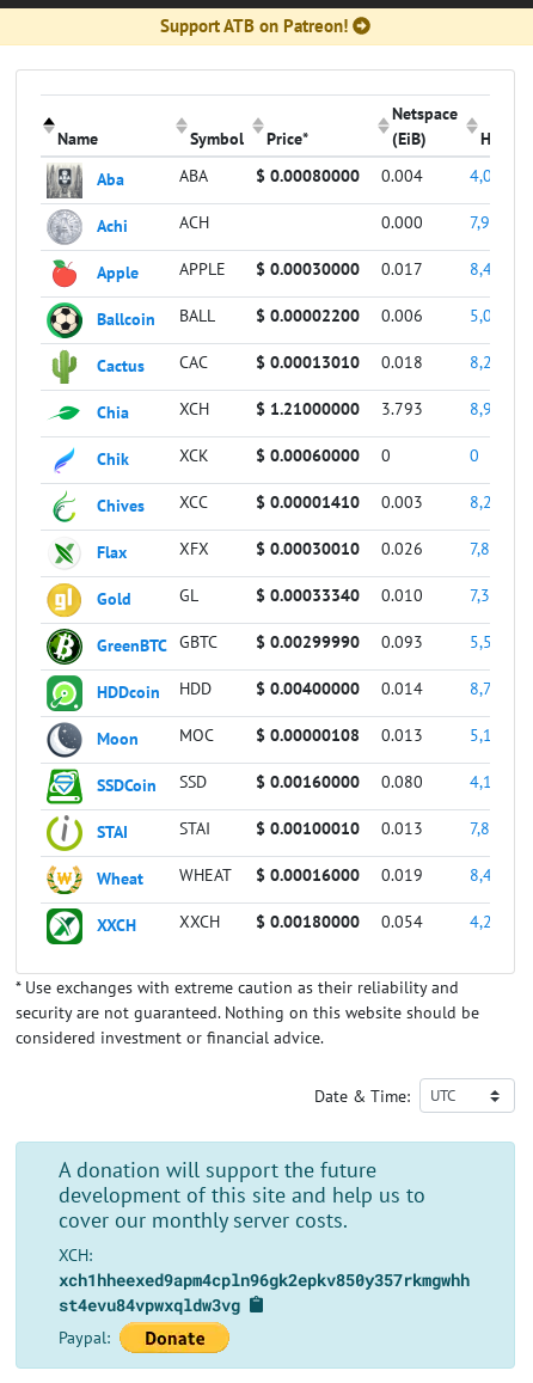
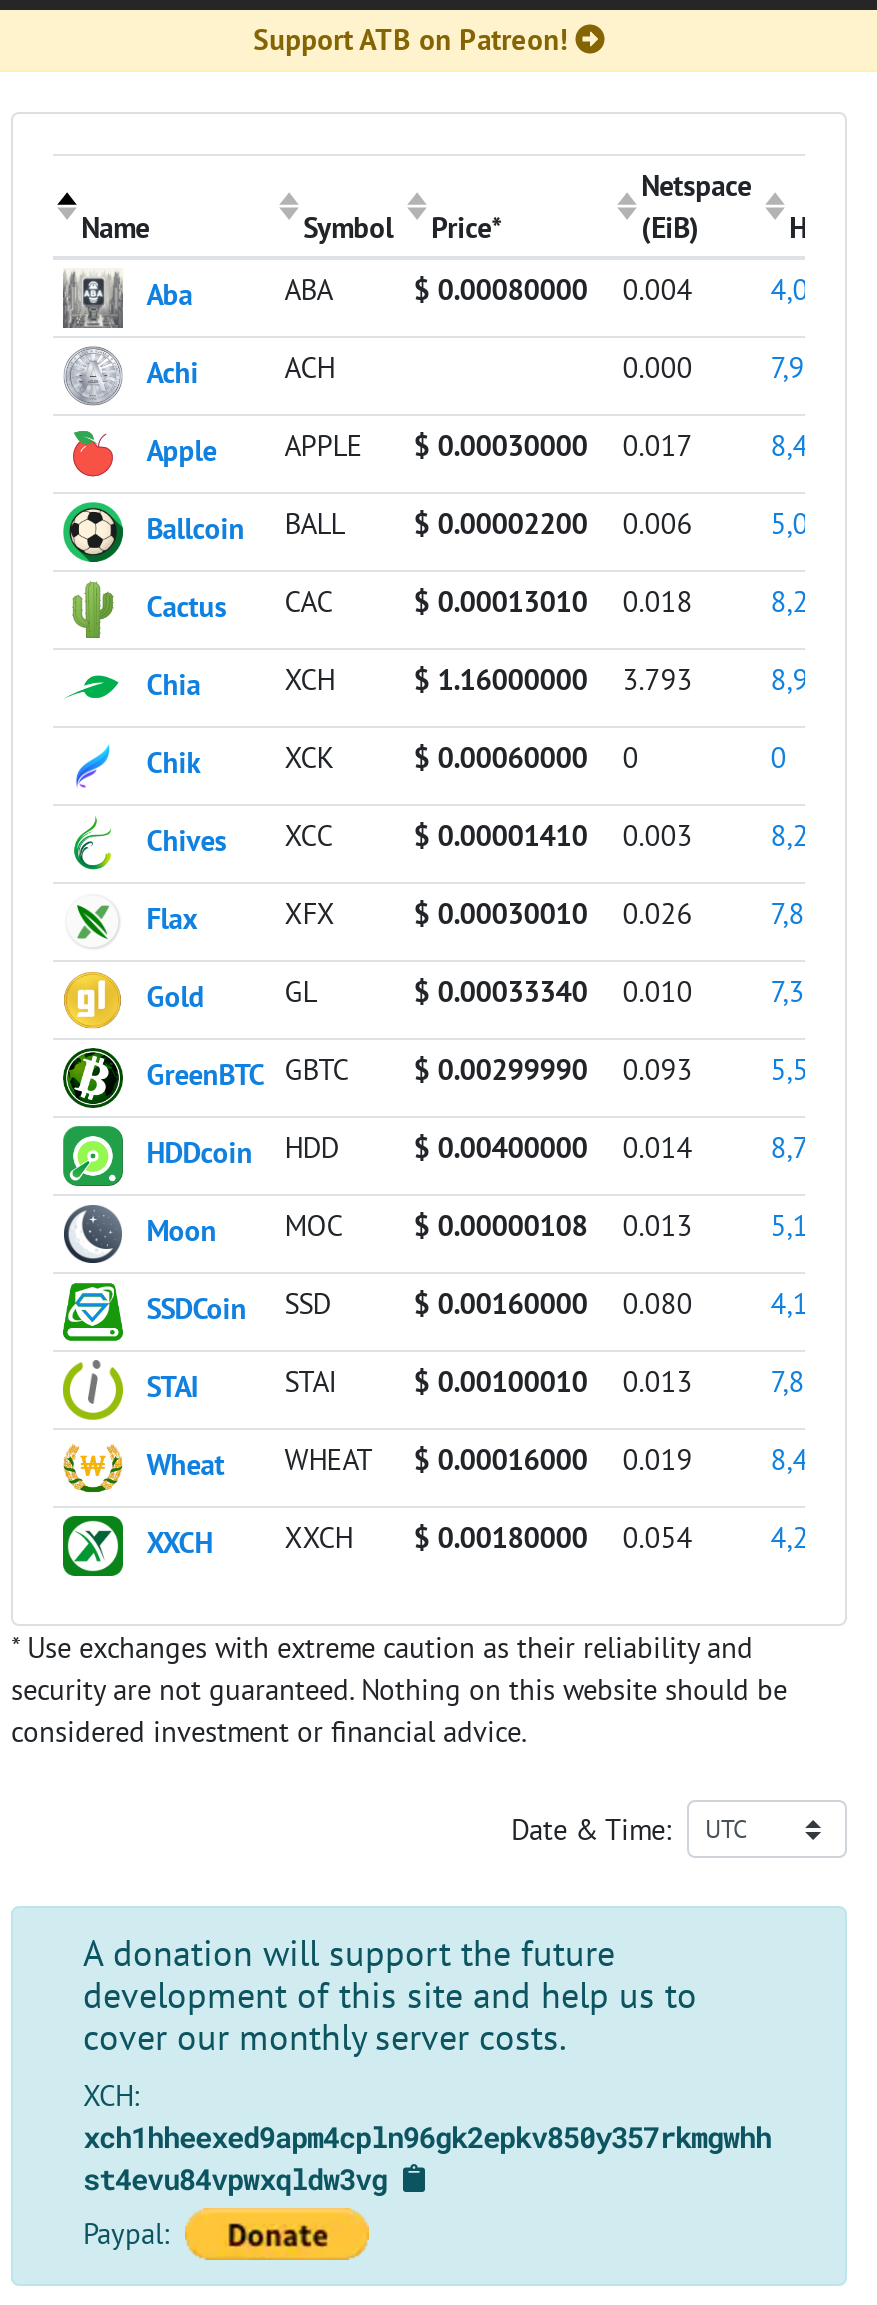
- $ 1.21000000 3.793
+ $ 1.16000000 3.793
